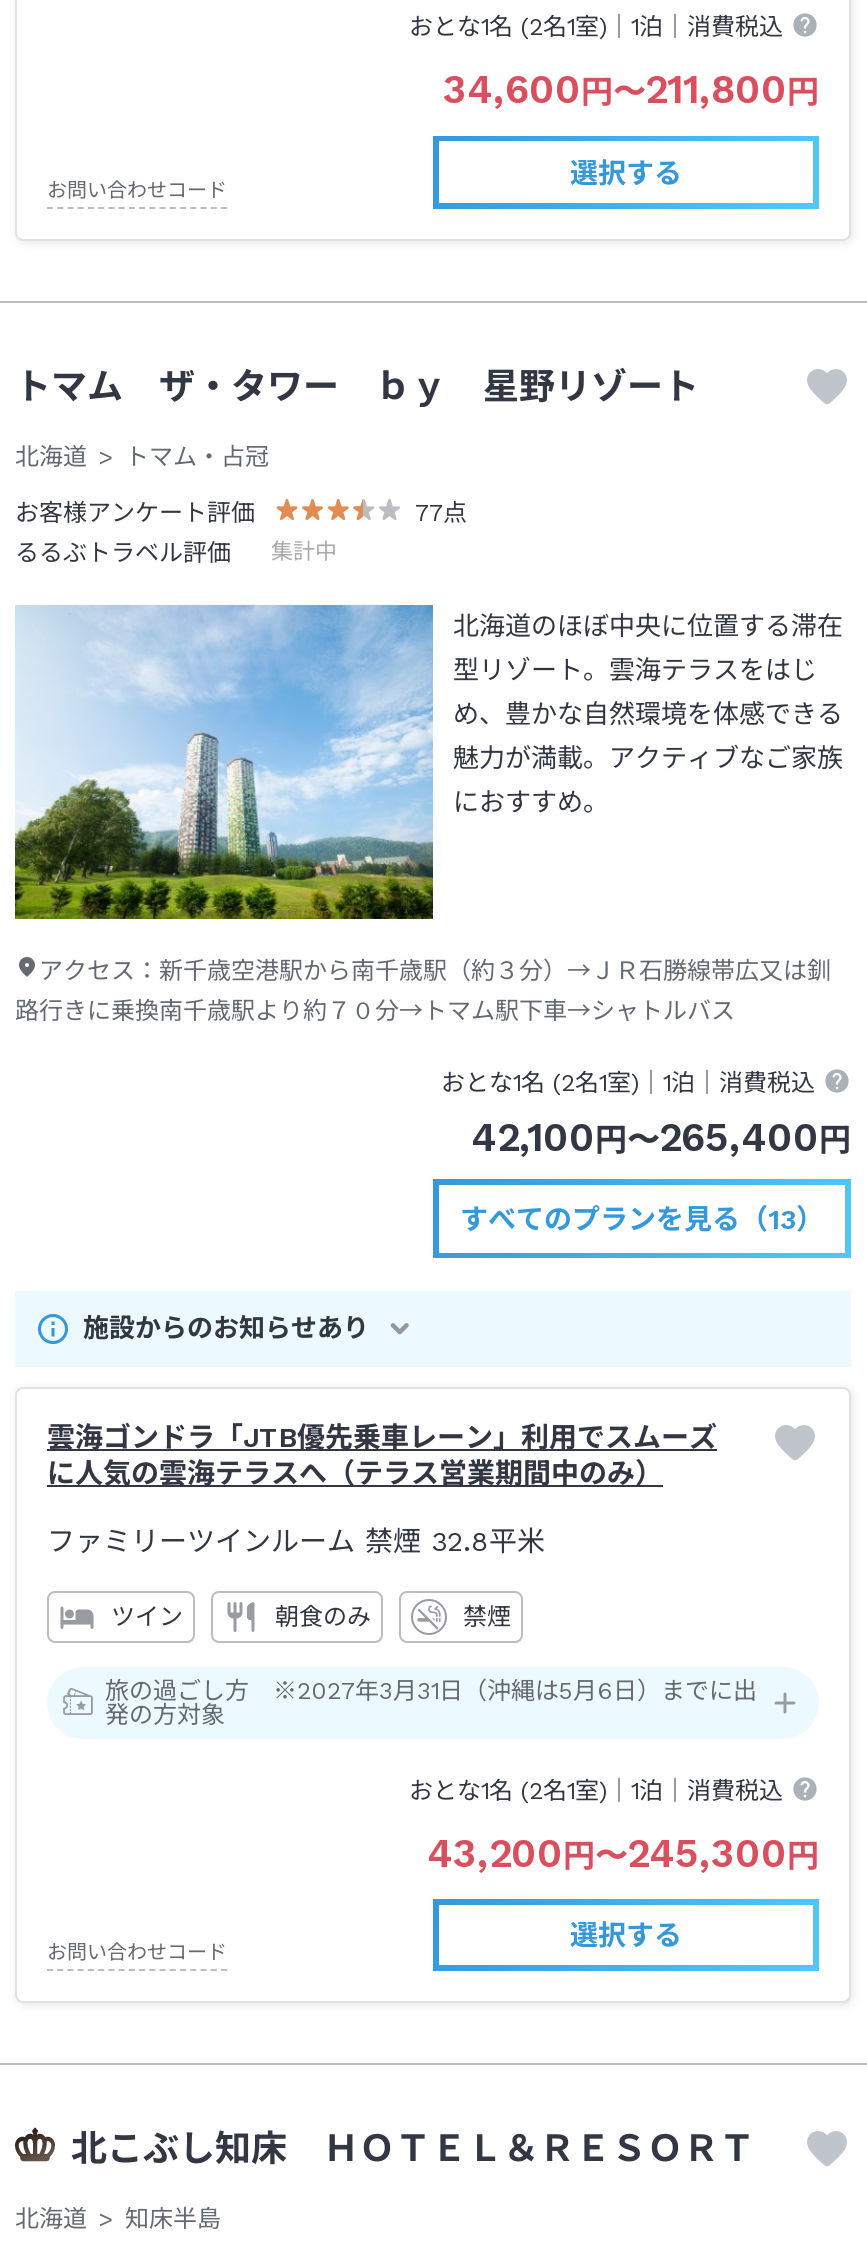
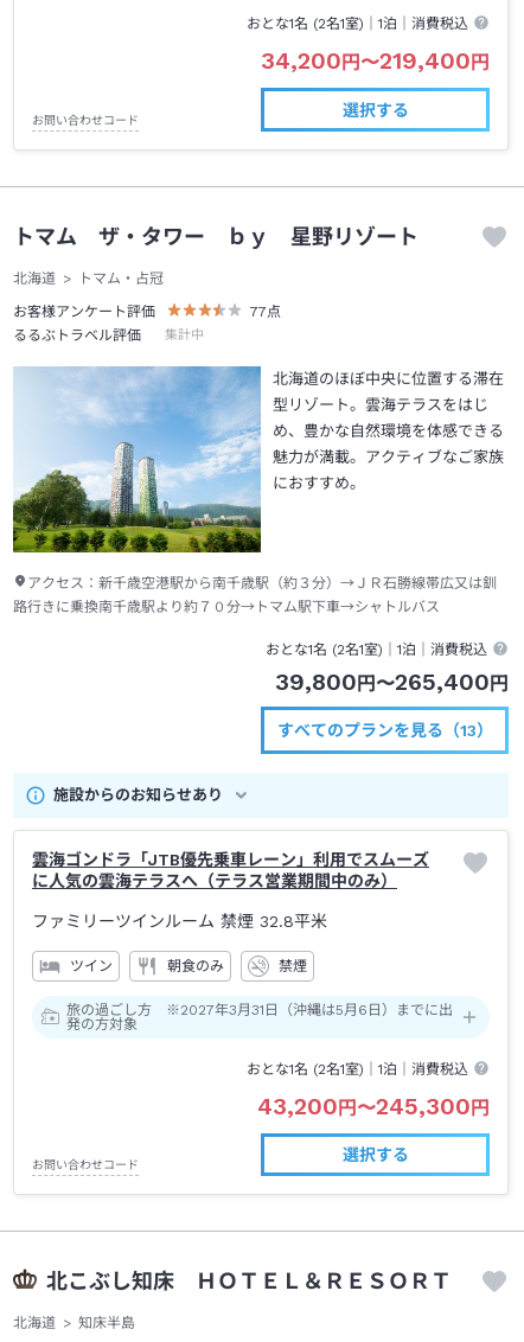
- 34,600円〜211,800円
+ 34,200円〜219,400円

- 42,100円〜265,400円
+ 39,800円〜265,400円
